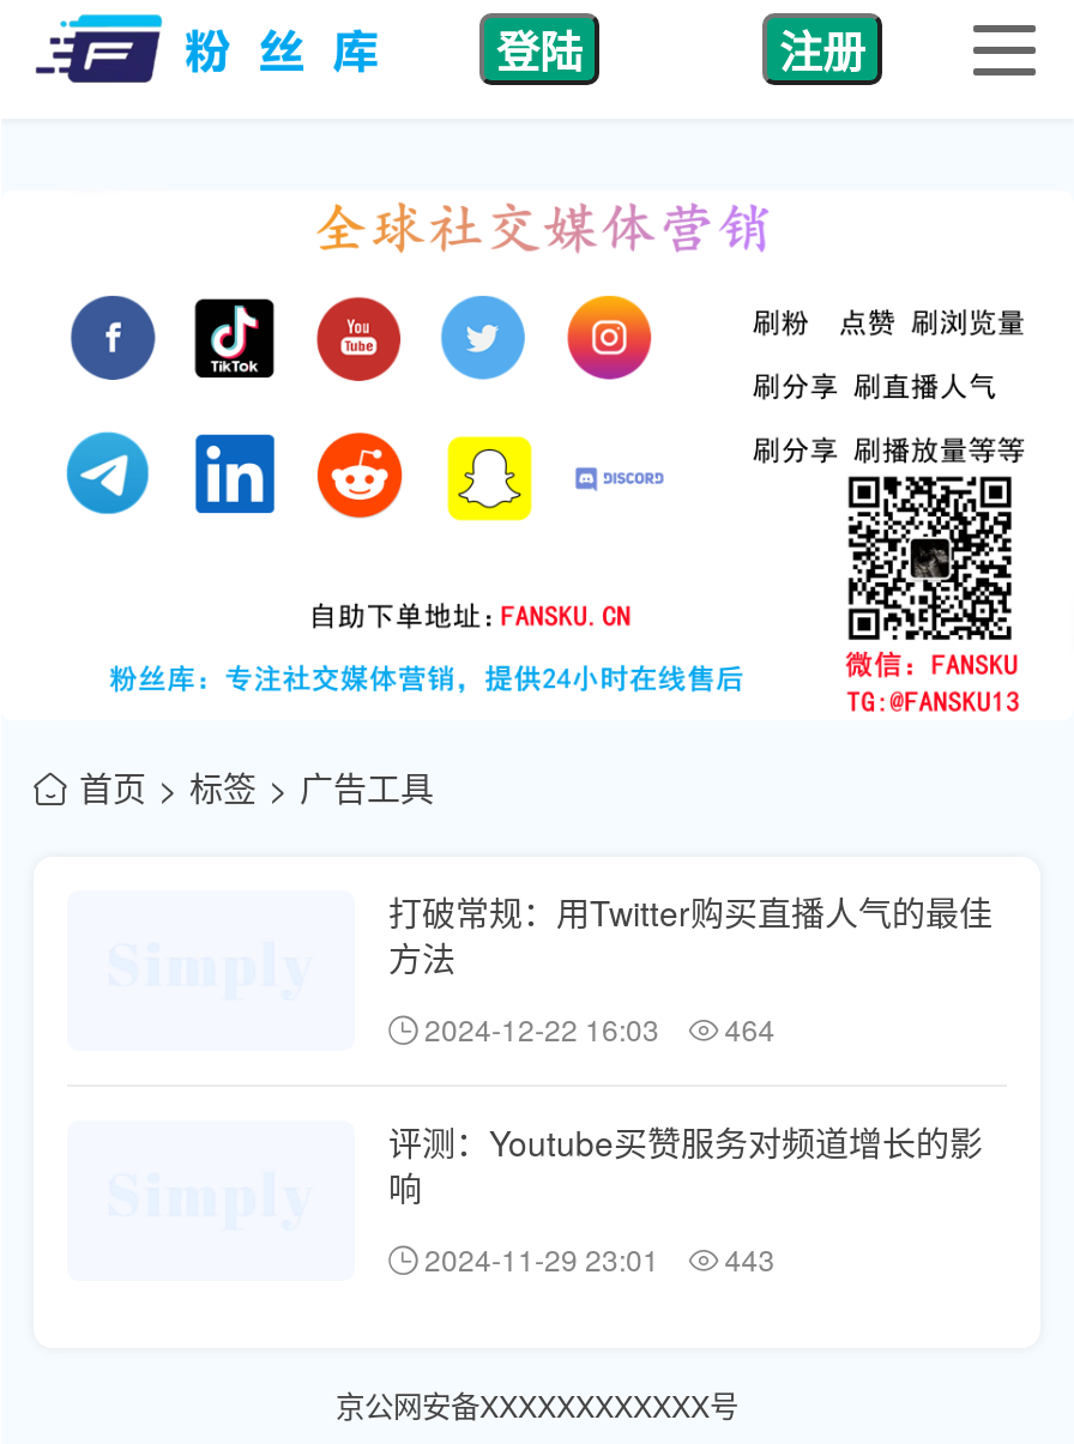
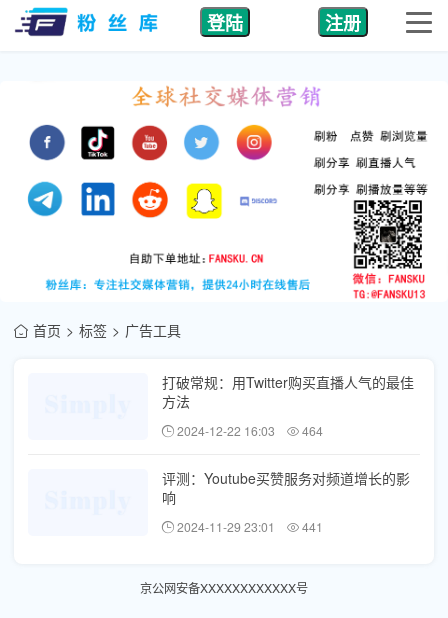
- 2024-11-29 23:01 443
+ 2024-11-29 23:01 441
